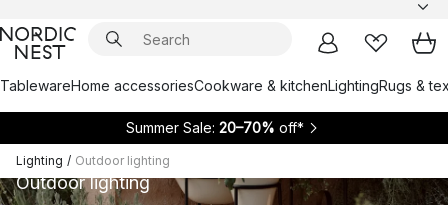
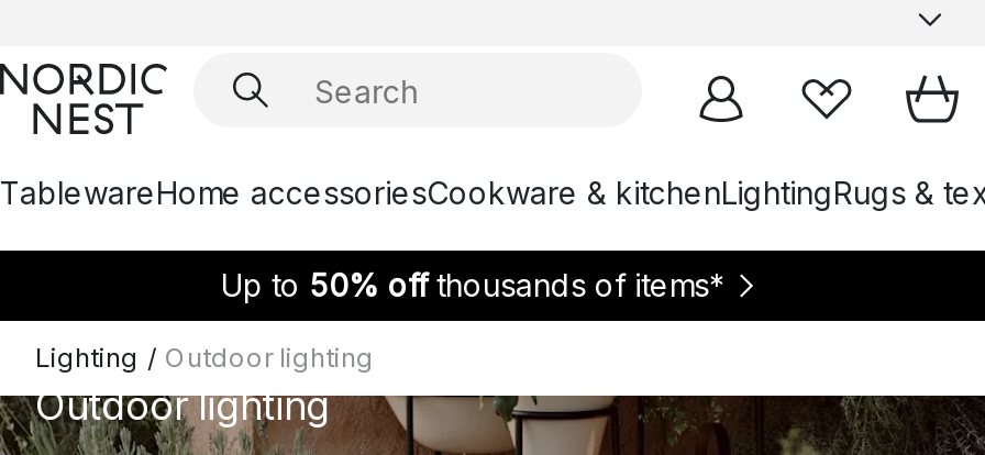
- Summer Sale: 20–70% off*
+ Up to 50% off thousands of items*
